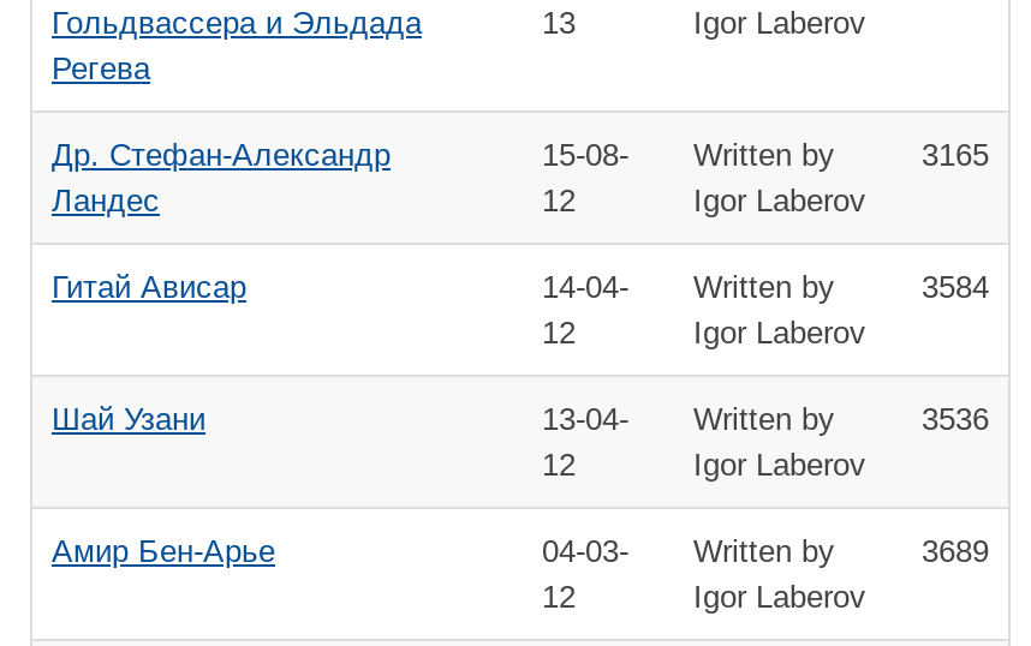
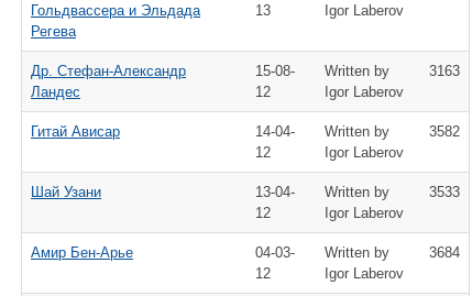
- 3165
+ 3163

- 3584
+ 3582

- 3536
+ 3533

- 3689
+ 3684
